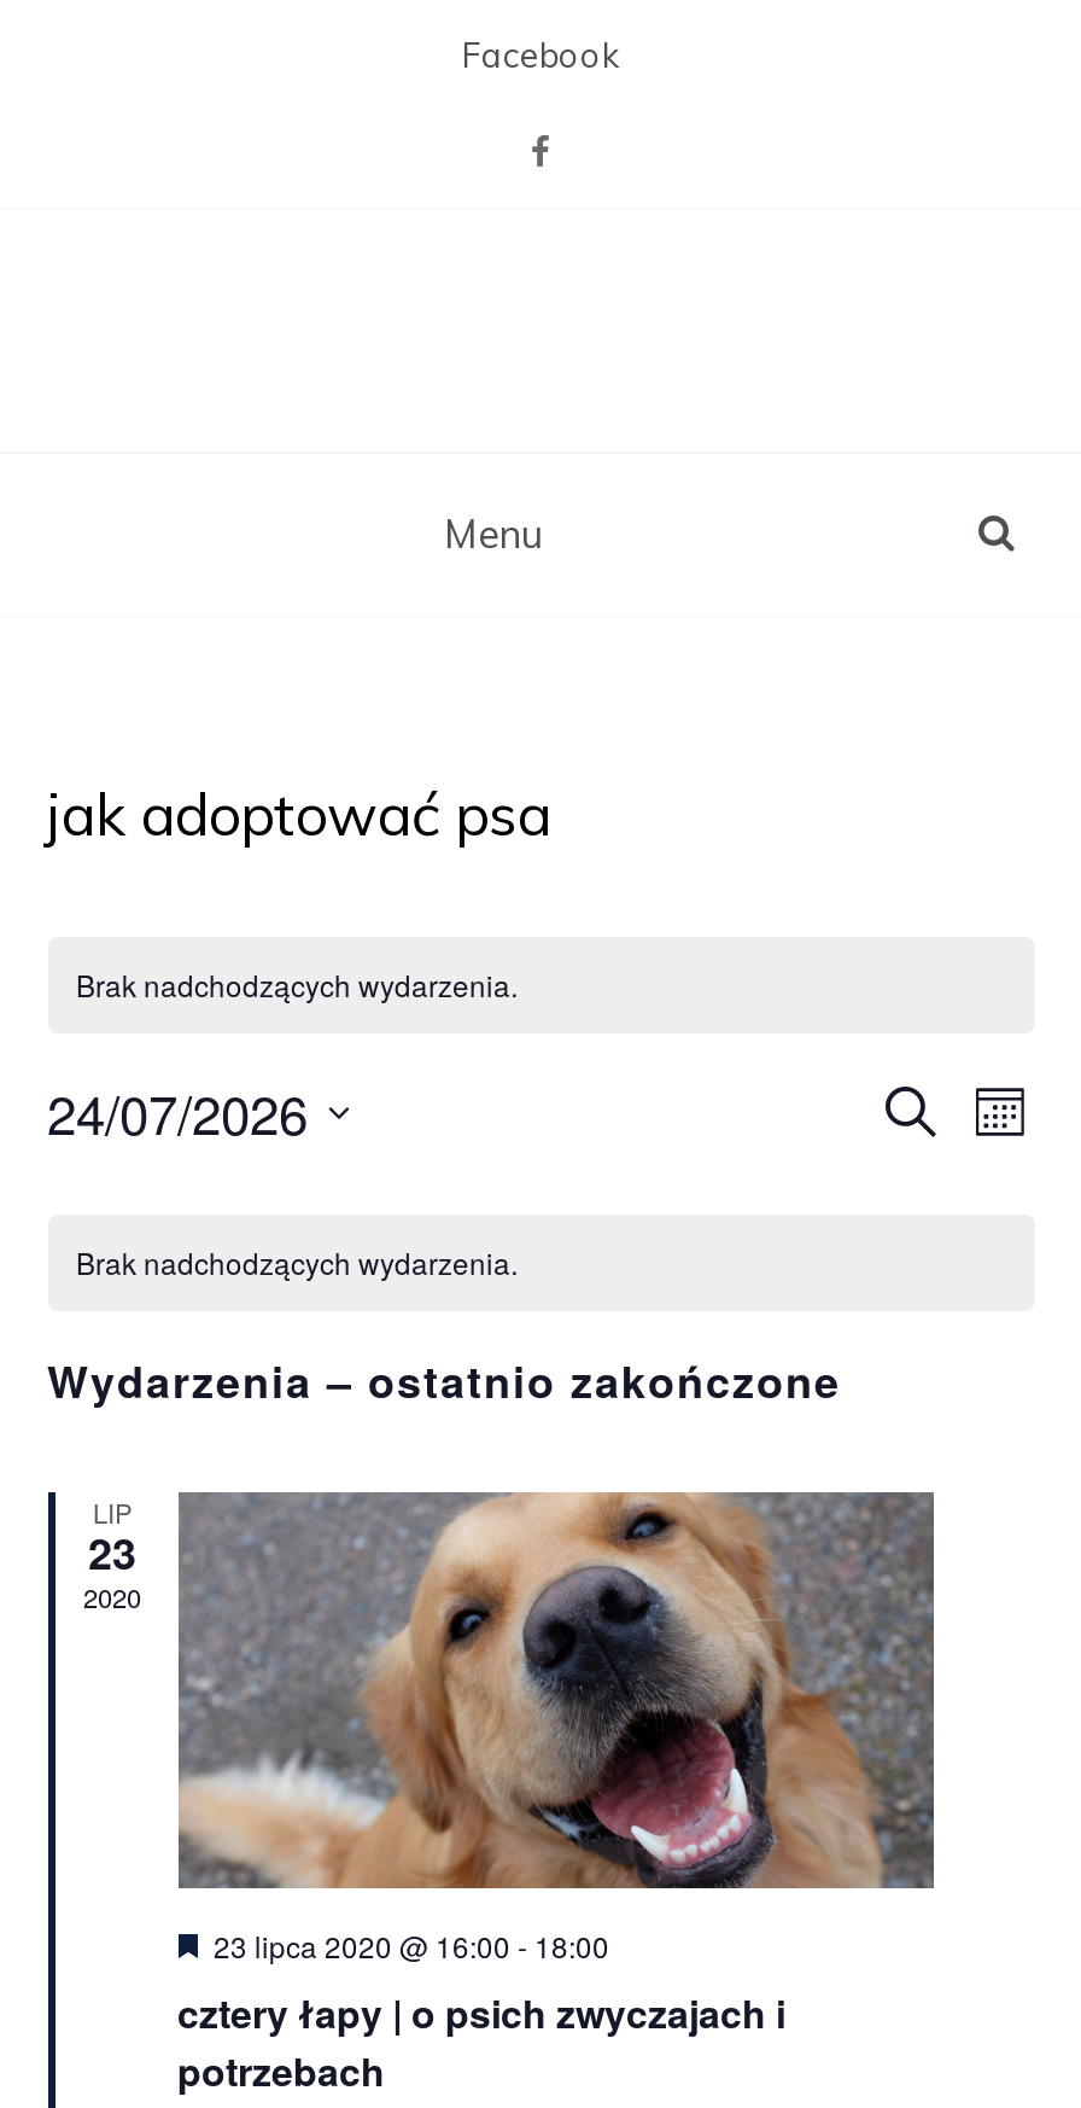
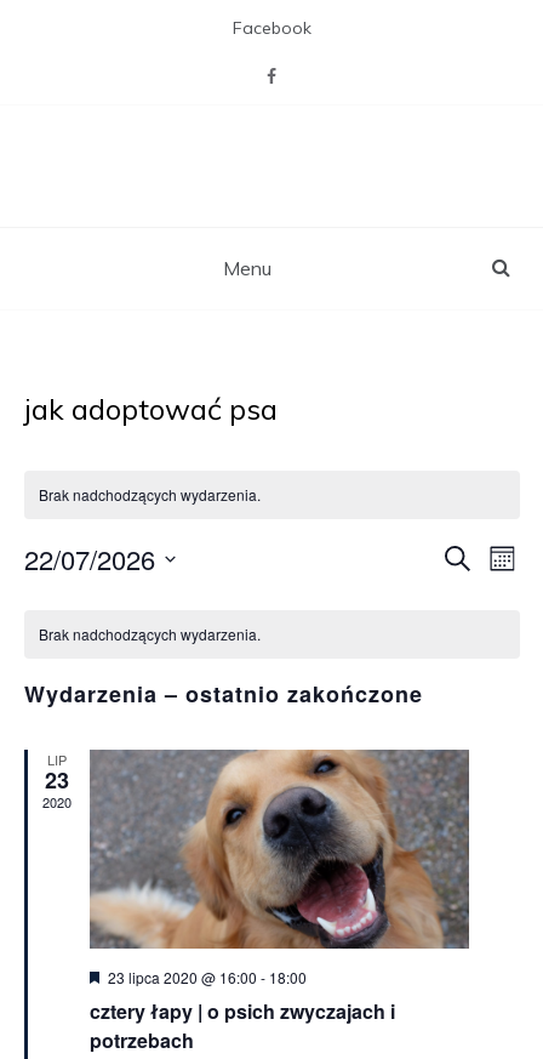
- 24/07/2026
+ 22/07/2026
